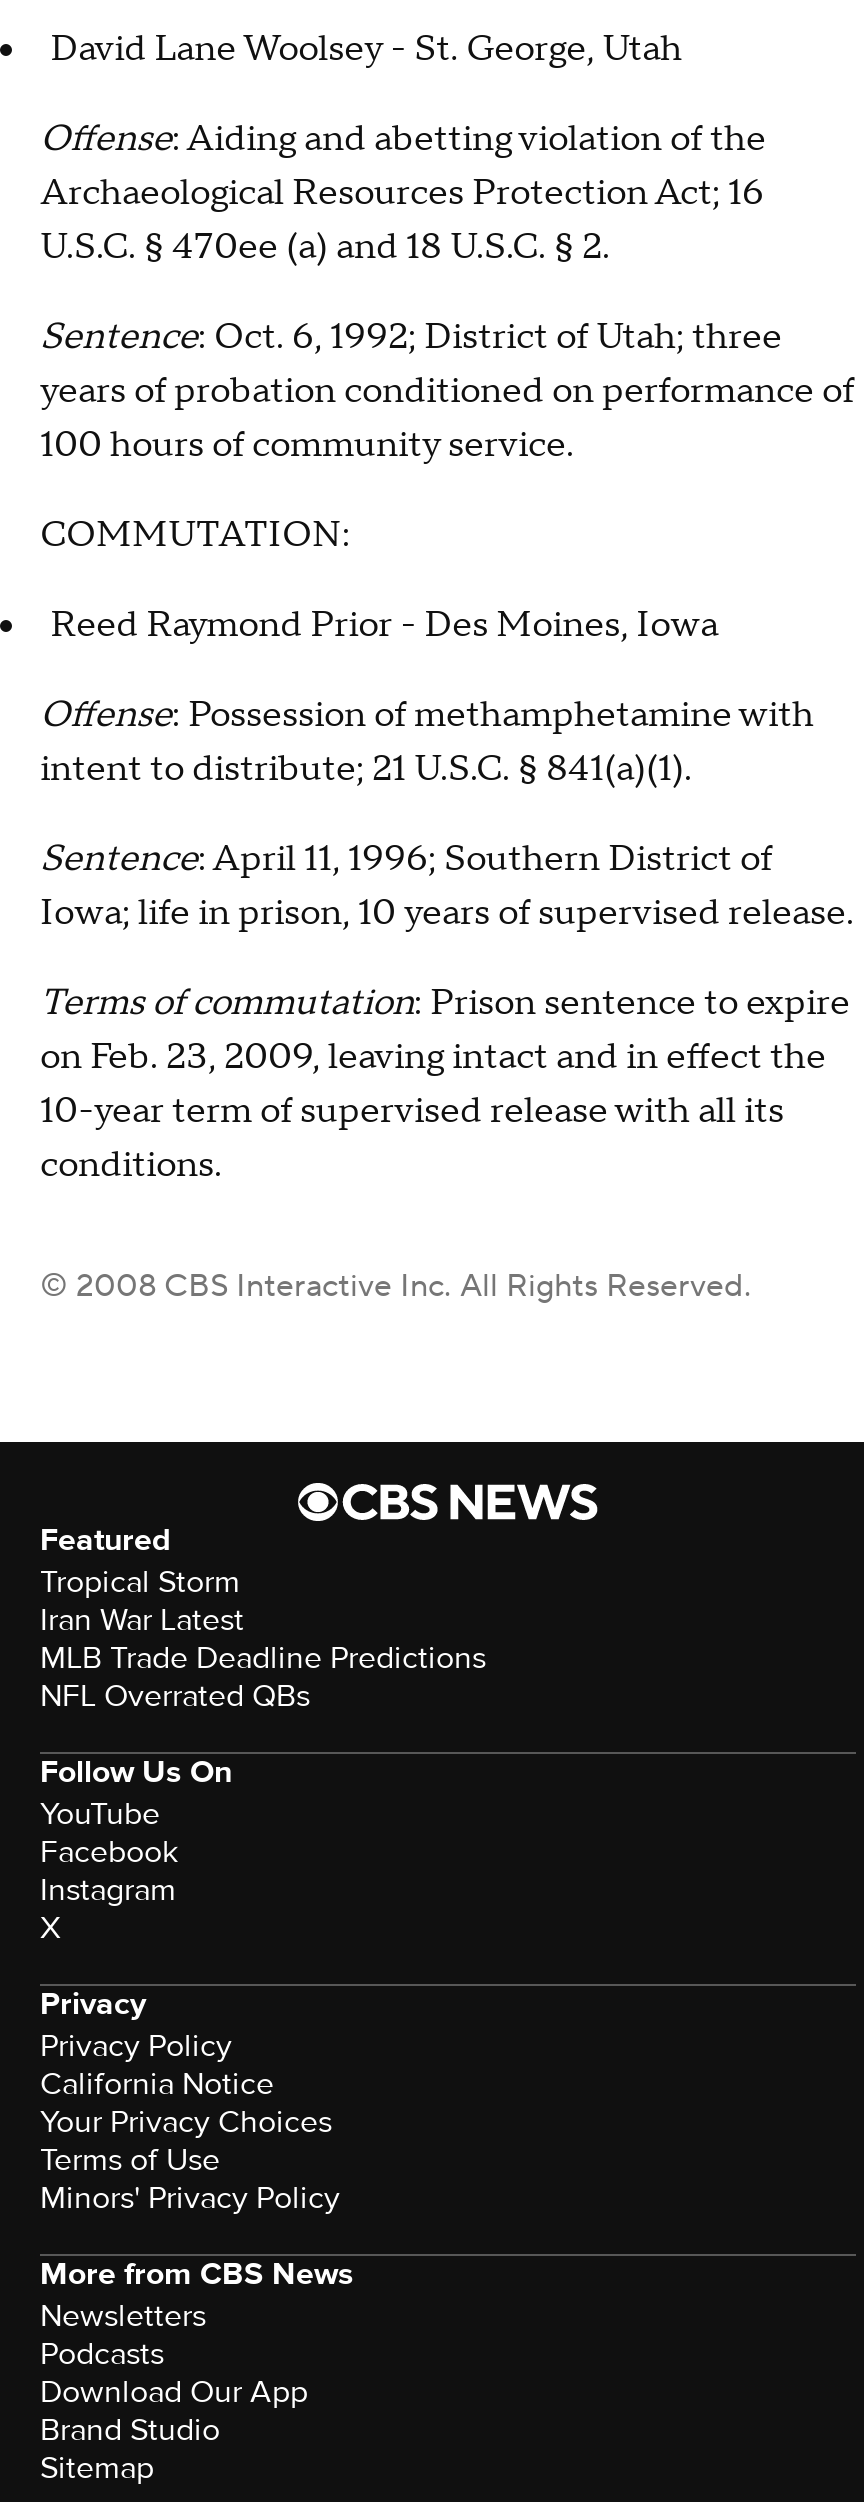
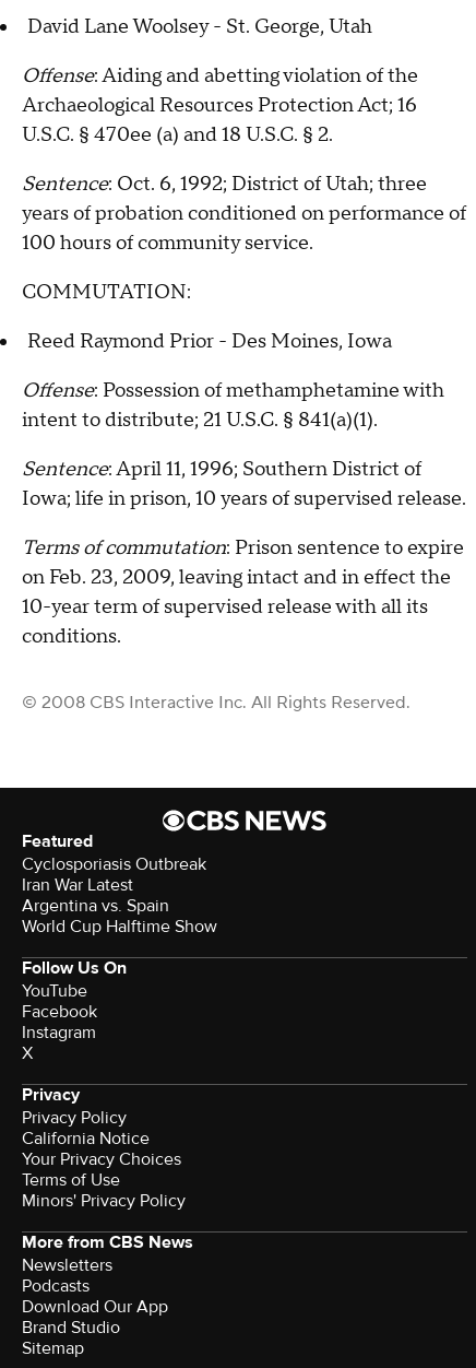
- Tropical Storm
+ Cyclosporiasis Outbreak

- MLB Trade Deadline Predictions
- NFL Overrated QBs
+ Argentina vs. Spain
+ World Cup Halftime Show
